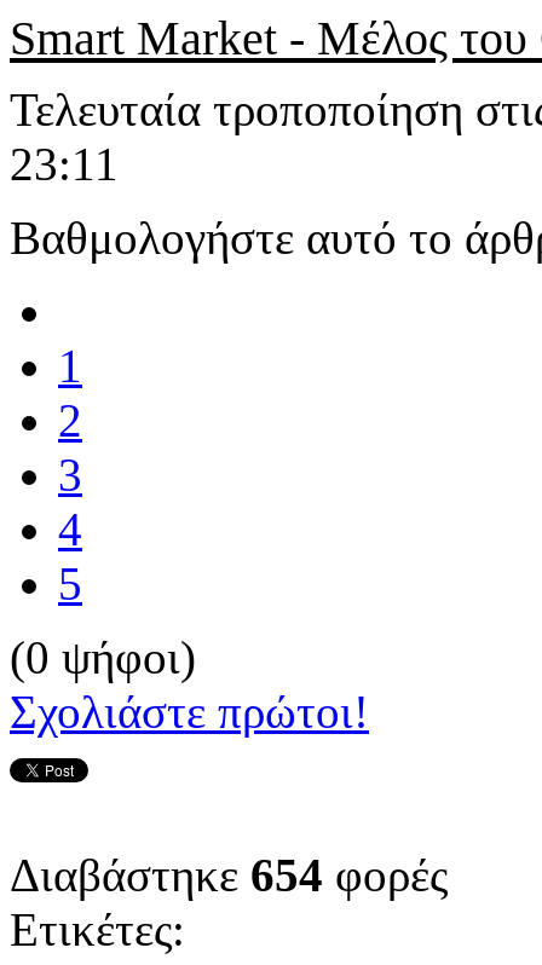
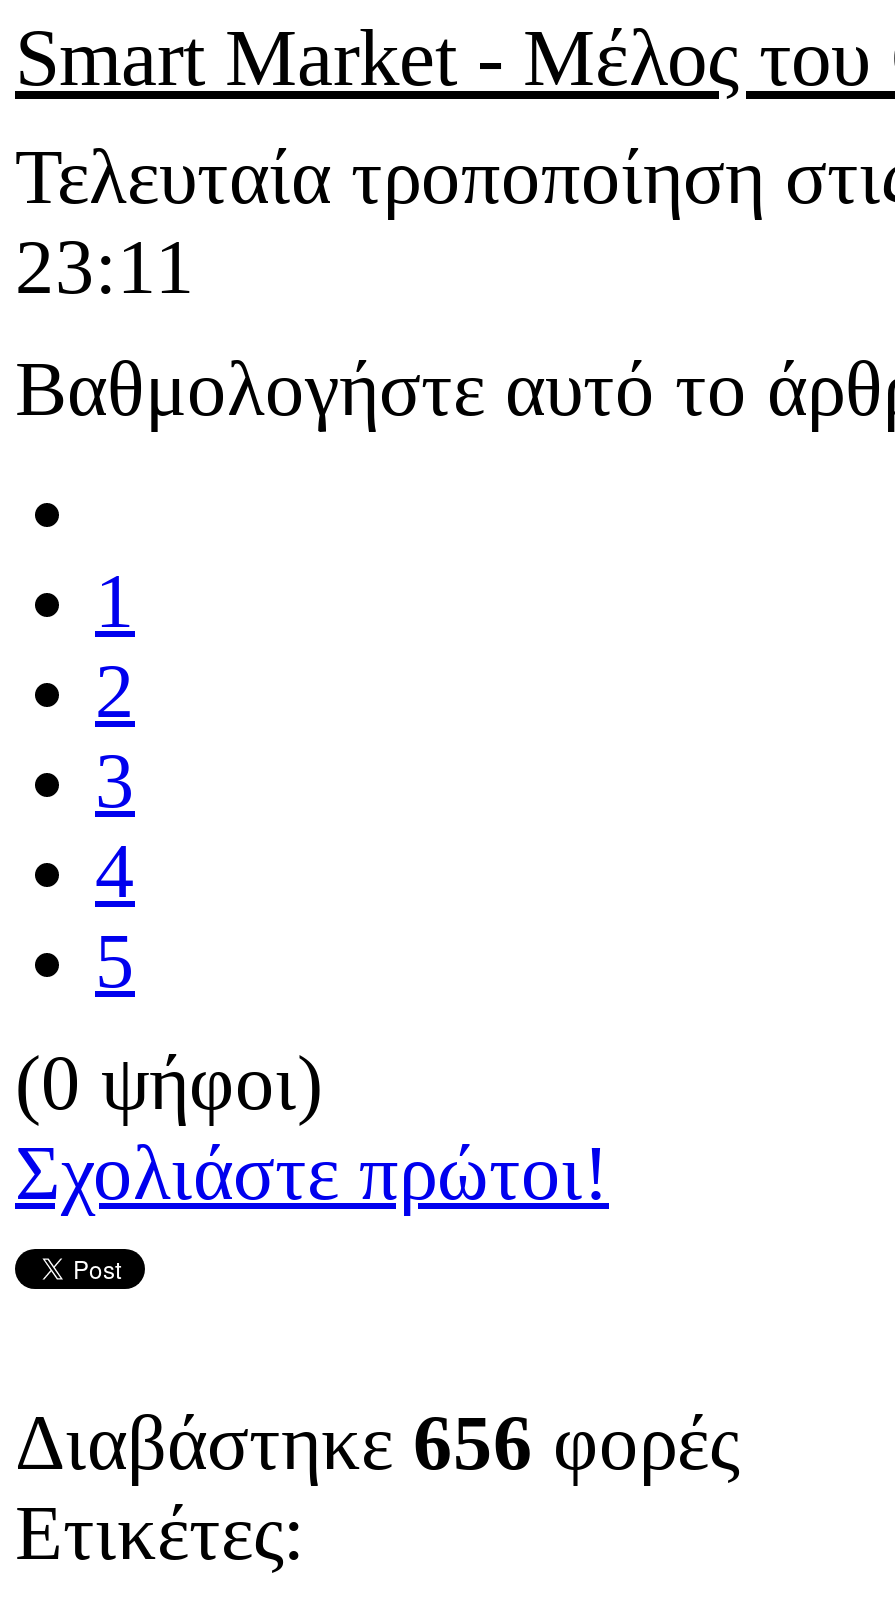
- Διαβάστηκε 654 φορές
+ Διαβάστηκε 656 φορές
